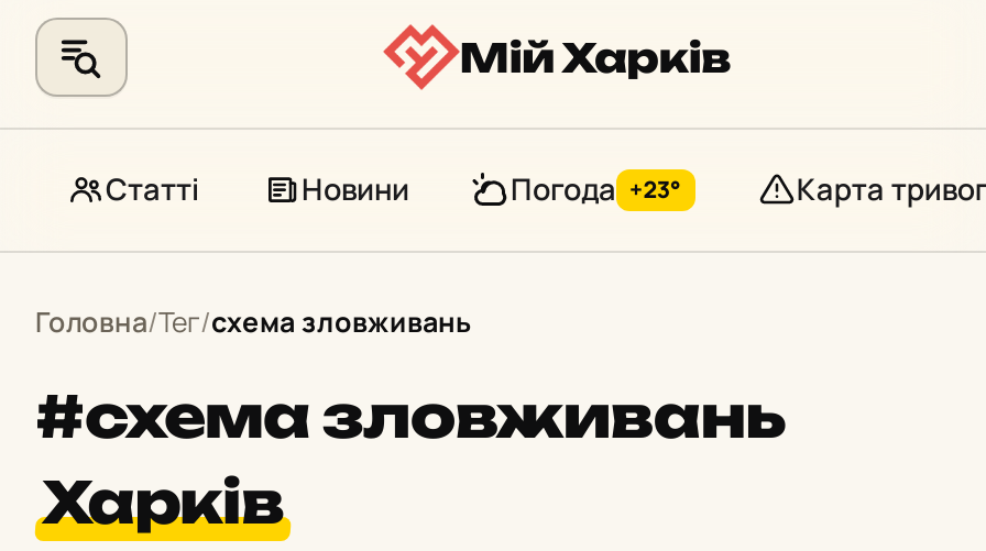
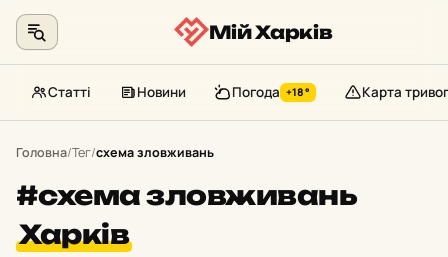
- Погода +23°
+ Погода +18°
